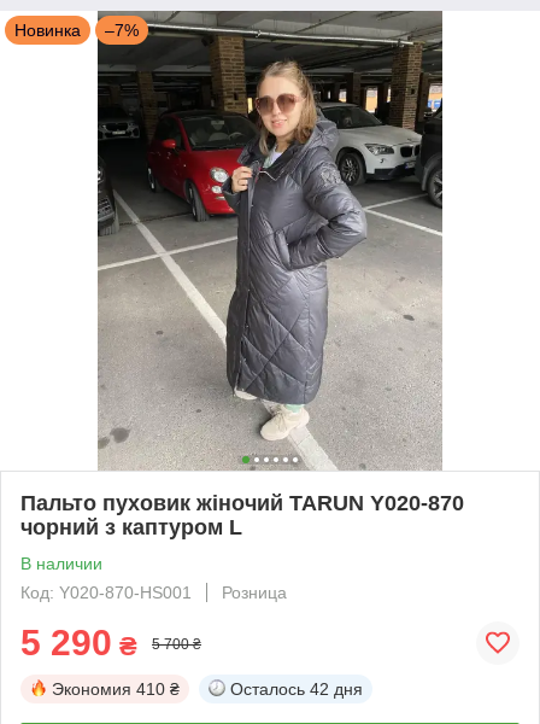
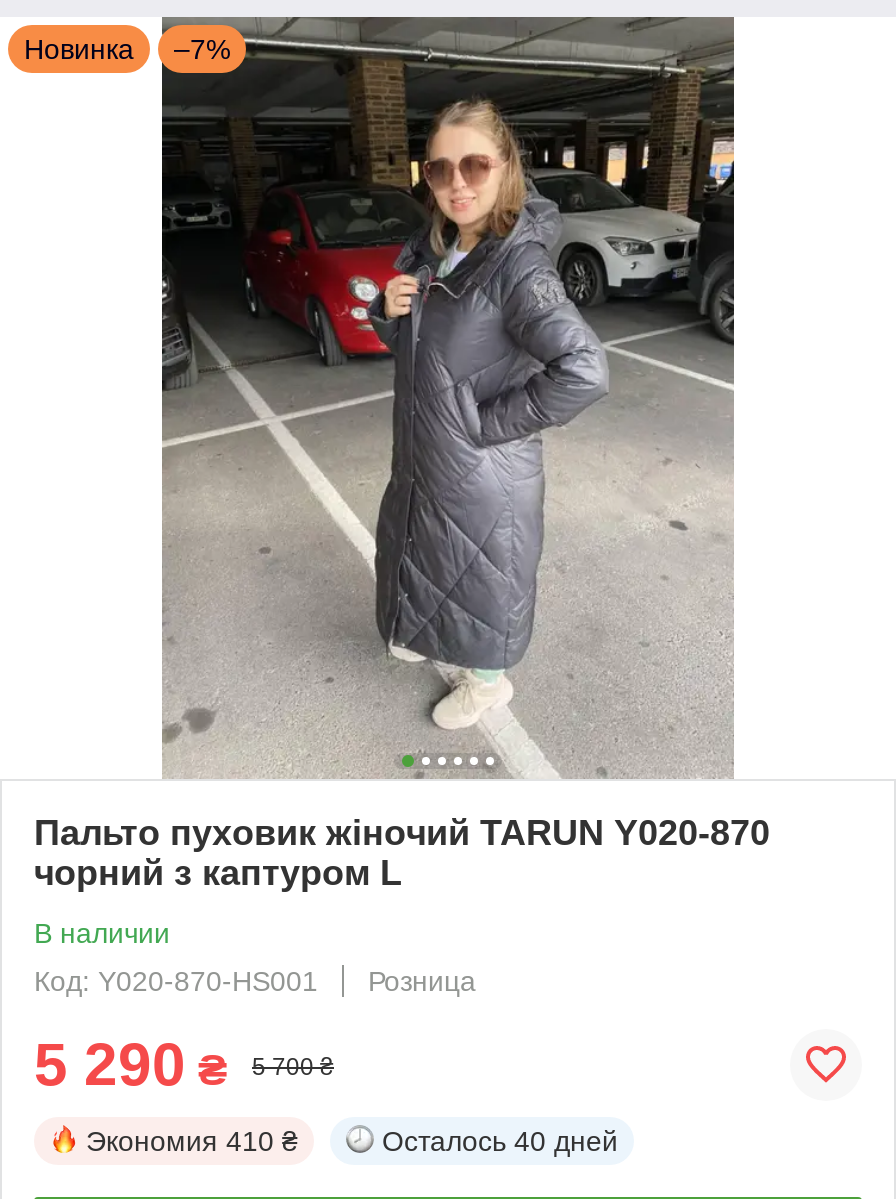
- Осталось 42 дня
+ Осталось 40 дней
